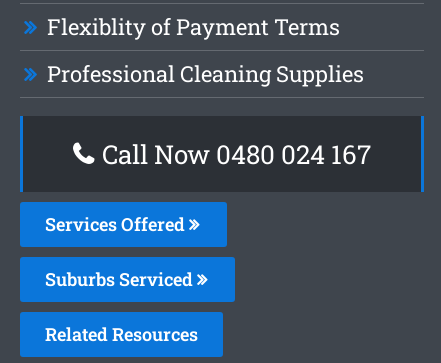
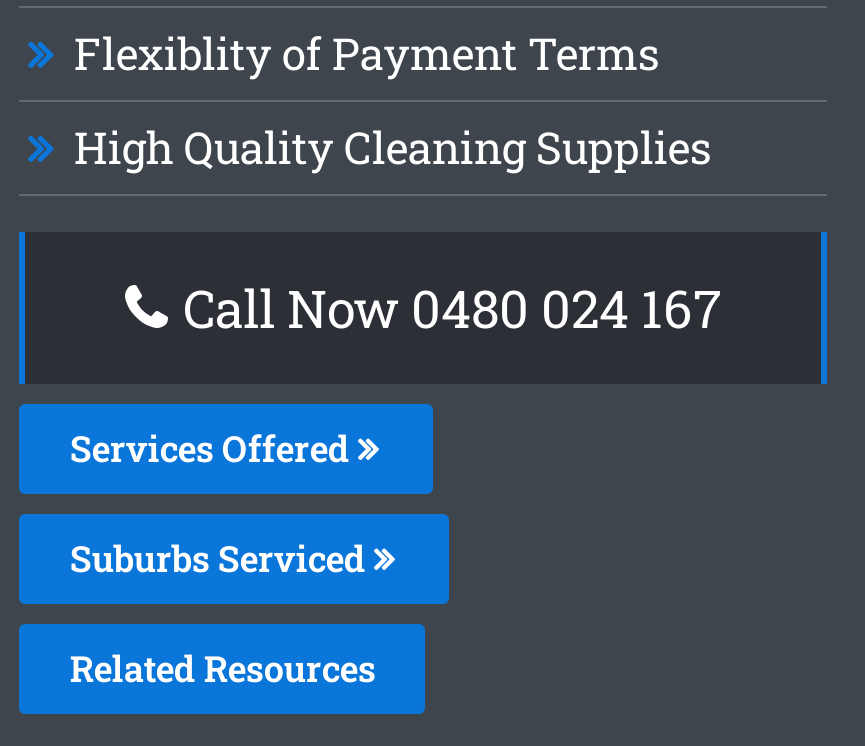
- Professional Cleaning Supplies
+ High Quality Cleaning Supplies
